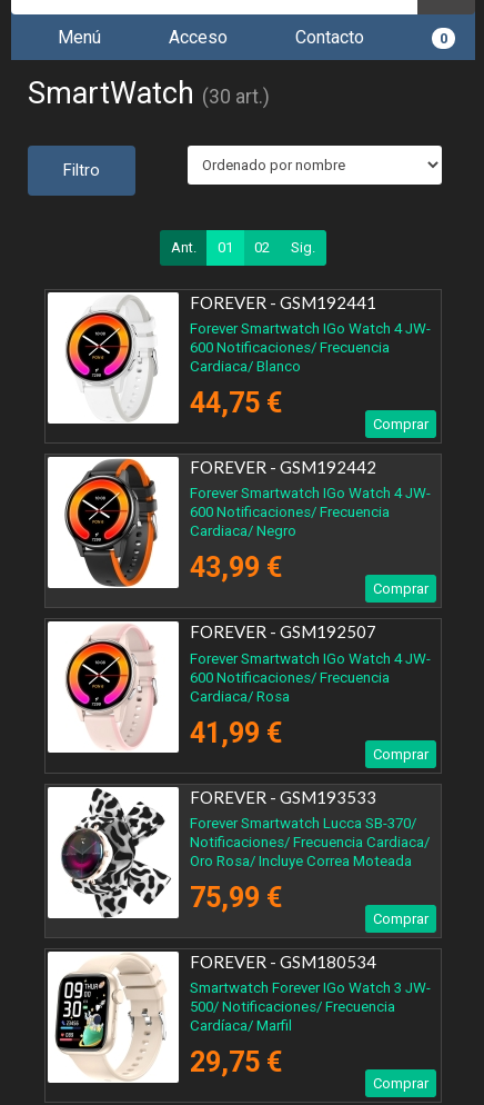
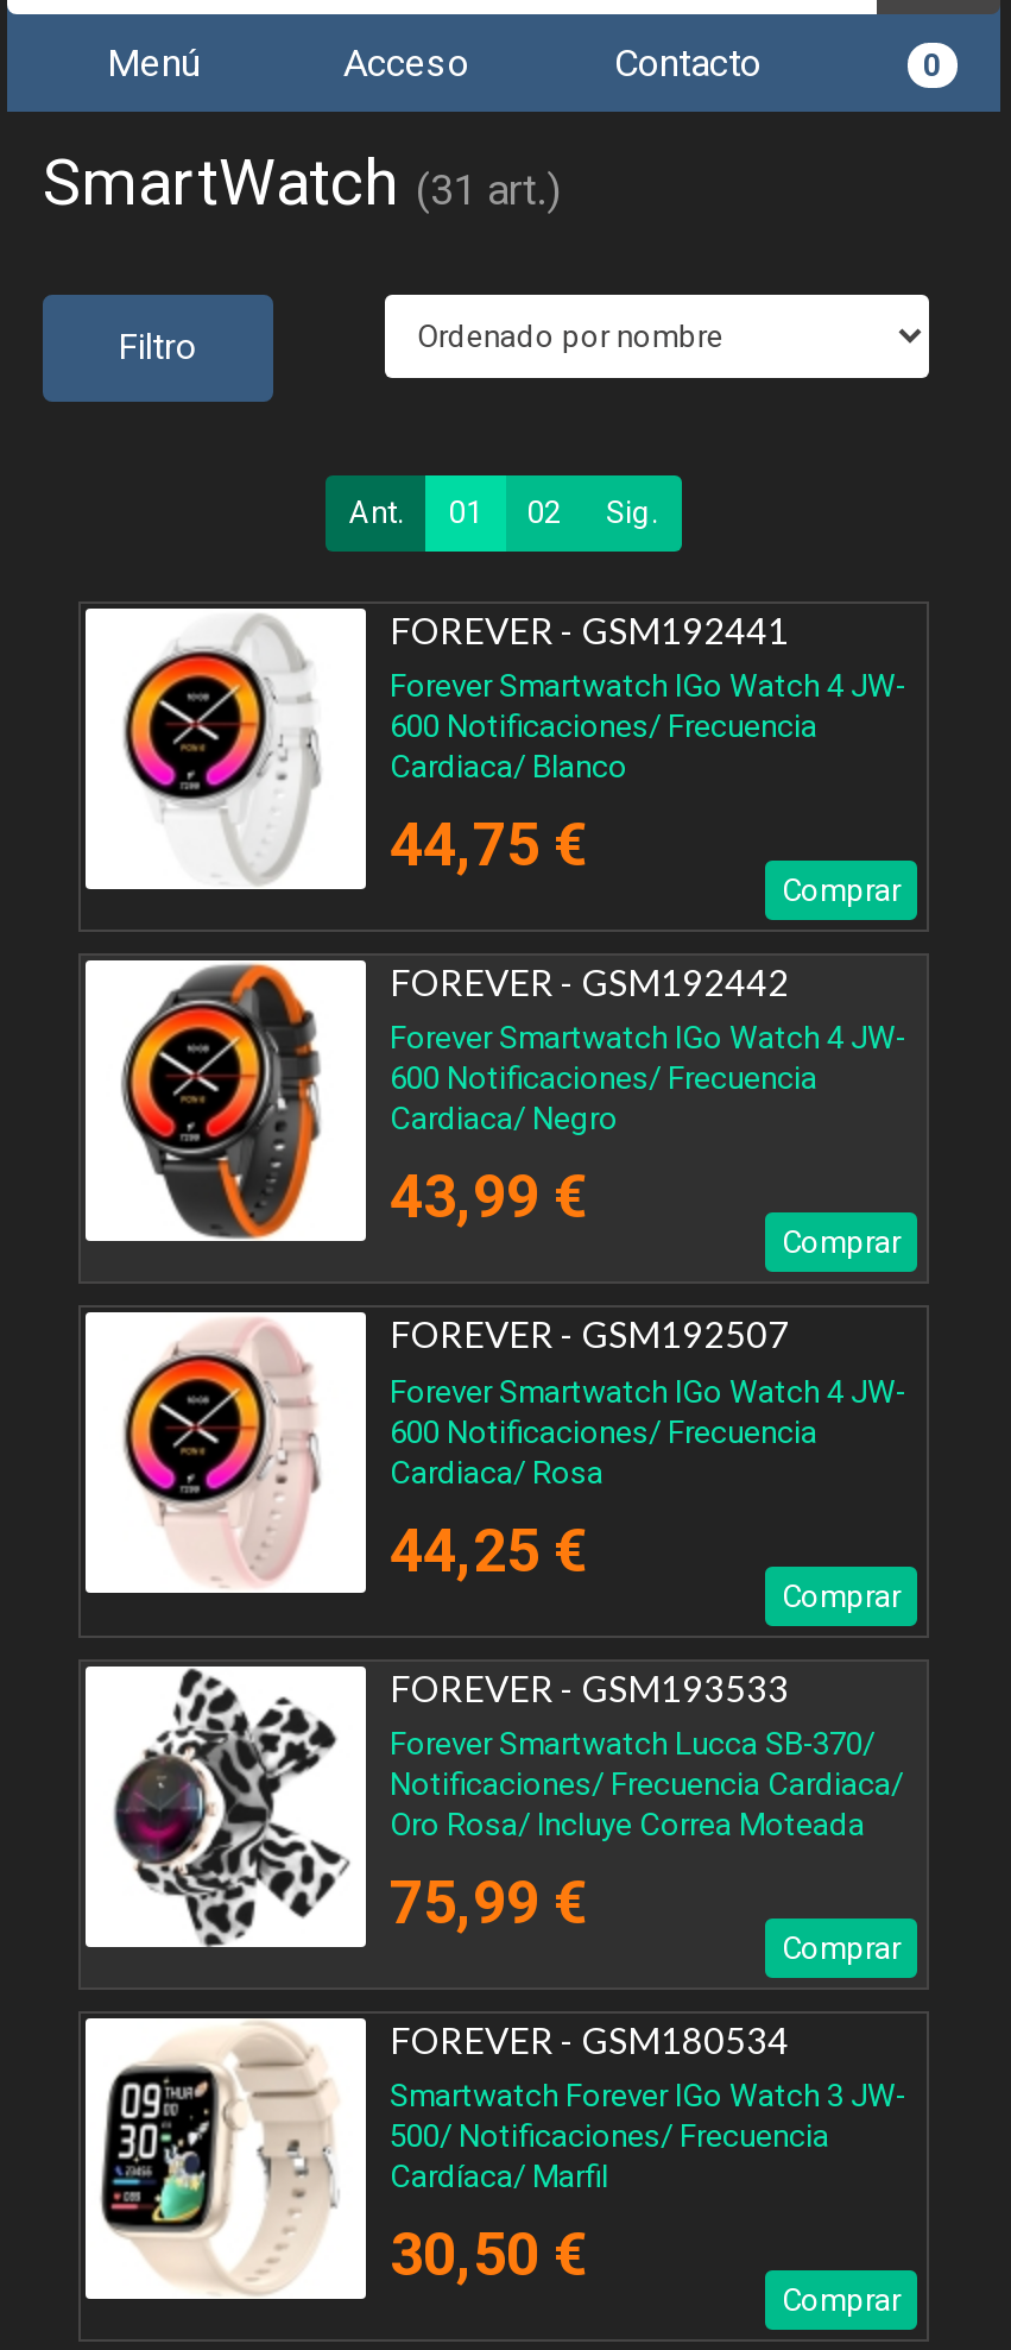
- SmartWatch (30 art.)
+ SmartWatch (31 art.)

- 41,99 €
+ 44,25 €

- 29,75 €
+ 30,50 €
